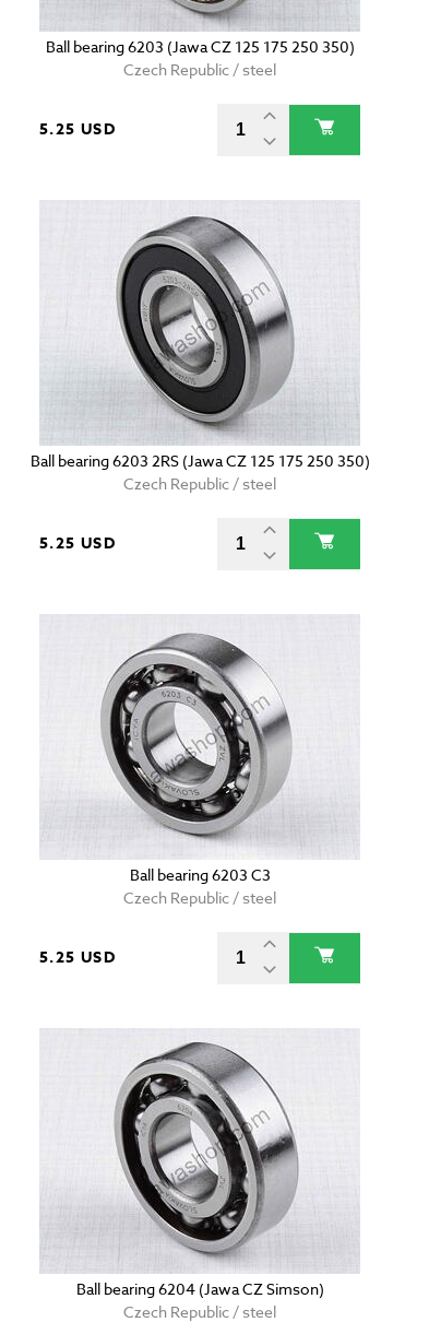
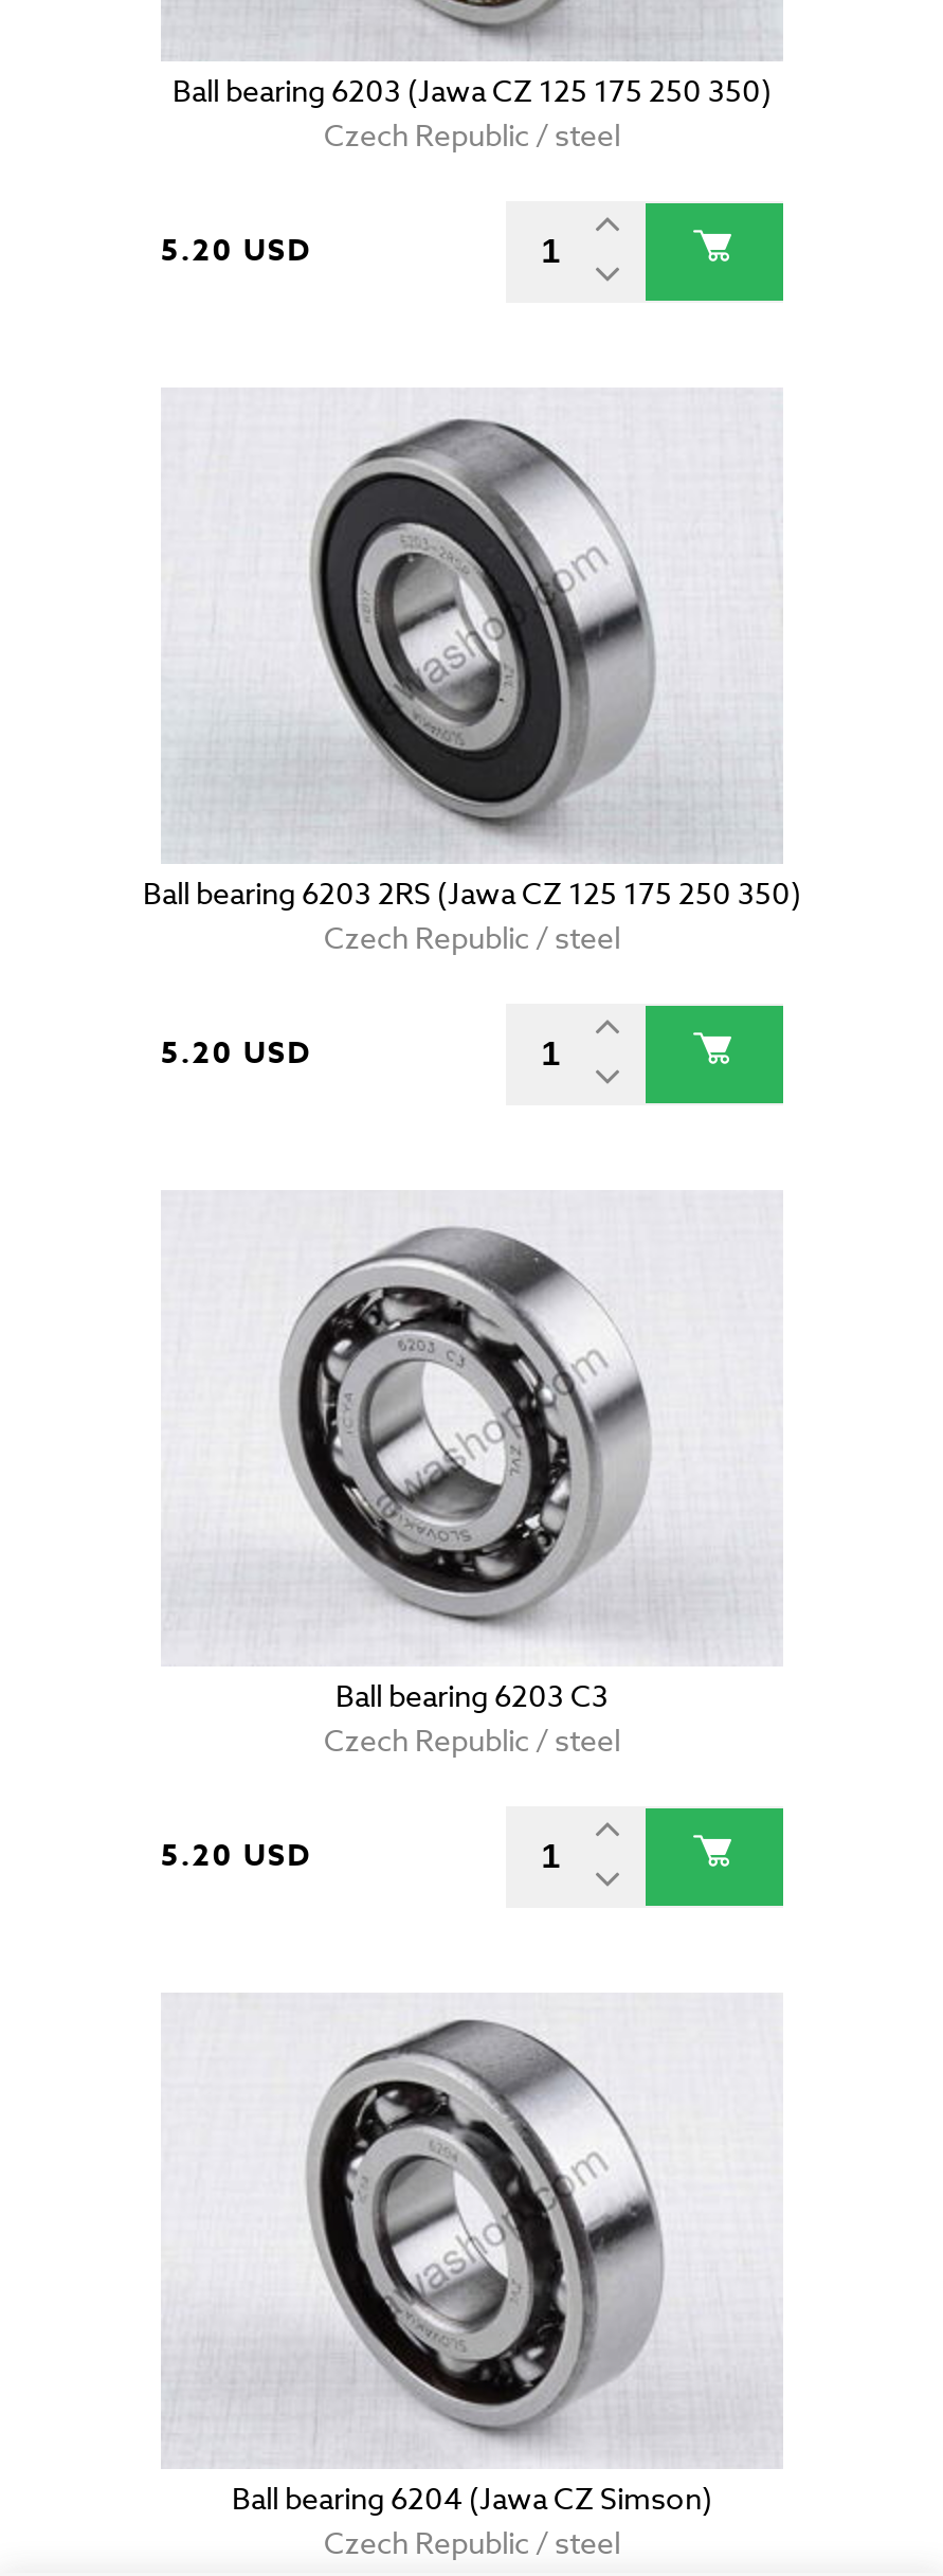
- 5.25 USD
+ 5.20 USD

- 5.25 USD
+ 5.20 USD

- 5.25 USD
+ 5.20 USD
